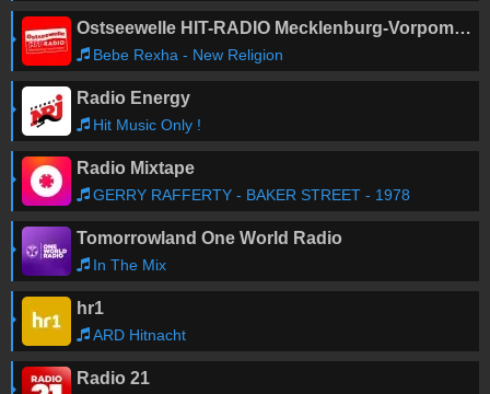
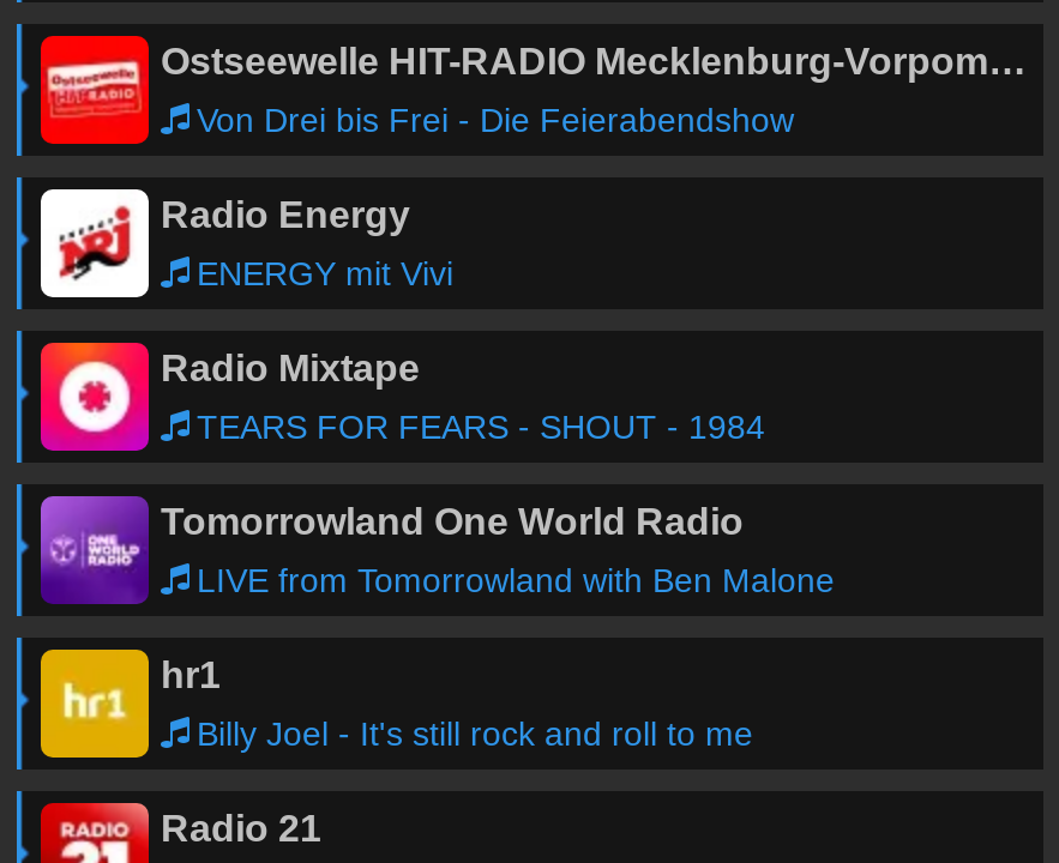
- Bebe Rexha - New Religion
+ Von Drei bis Frei - Die Feierabendshow

- Hit Music Only !
+ ENERGY mit Vivi

- GERRY RAFFERTY - BAKER STREET - 1978
+ TEARS FOR FEARS - SHOUT - 1984

- In The Mix
+ LIVE from Tomorrowland with Ben Malone

- ARD Hitnacht
+ Billy Joel - It's still rock and roll to me
